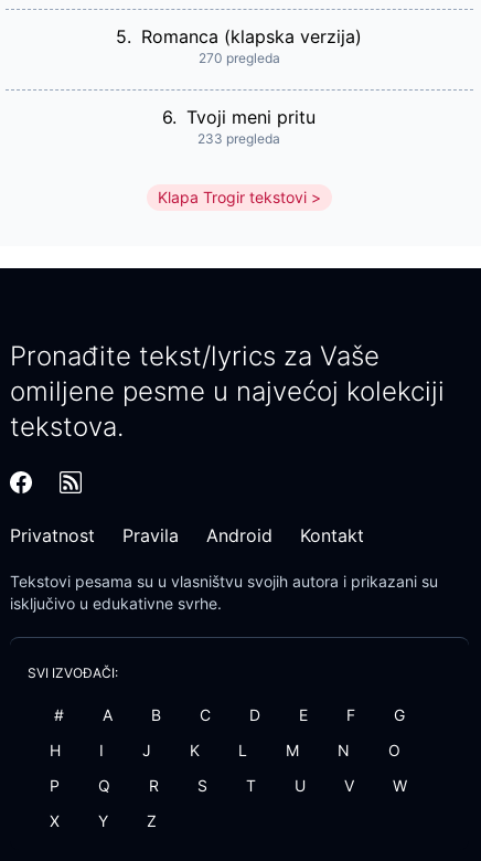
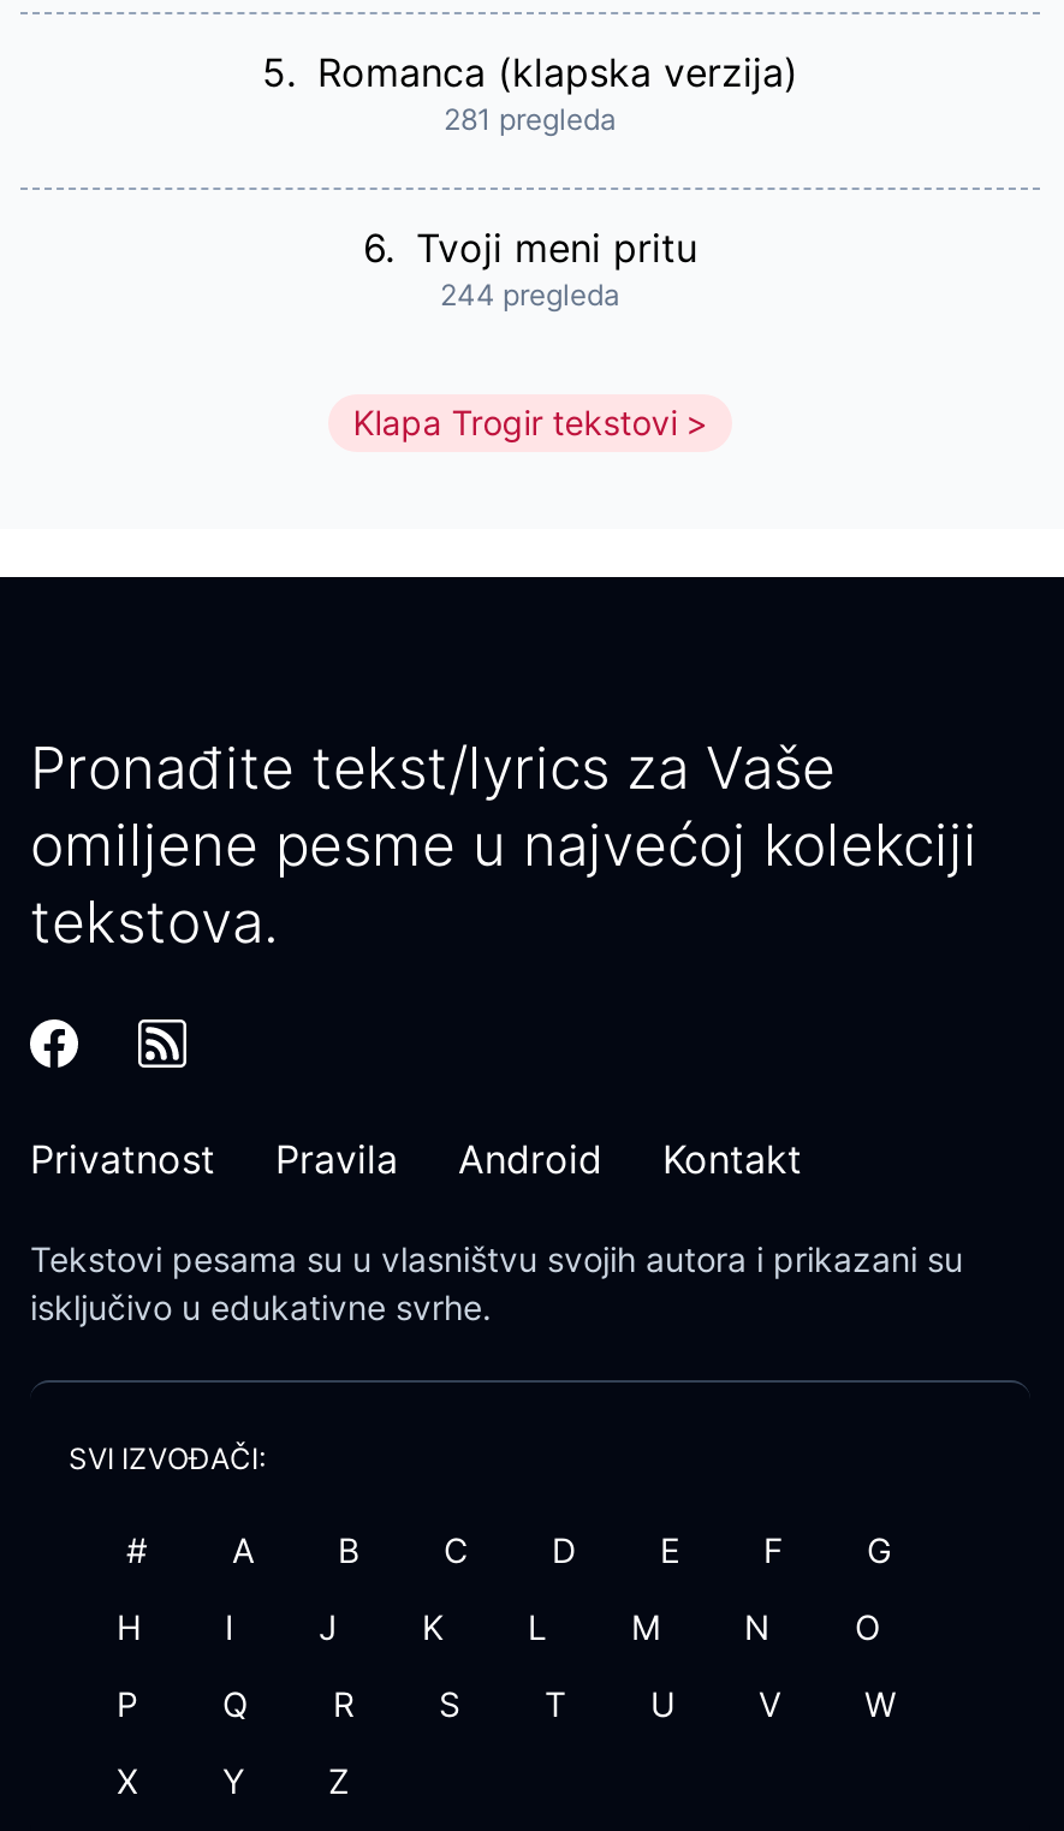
- 270 pregleda
+ 281 pregleda

- 233 pregleda
+ 244 pregleda
